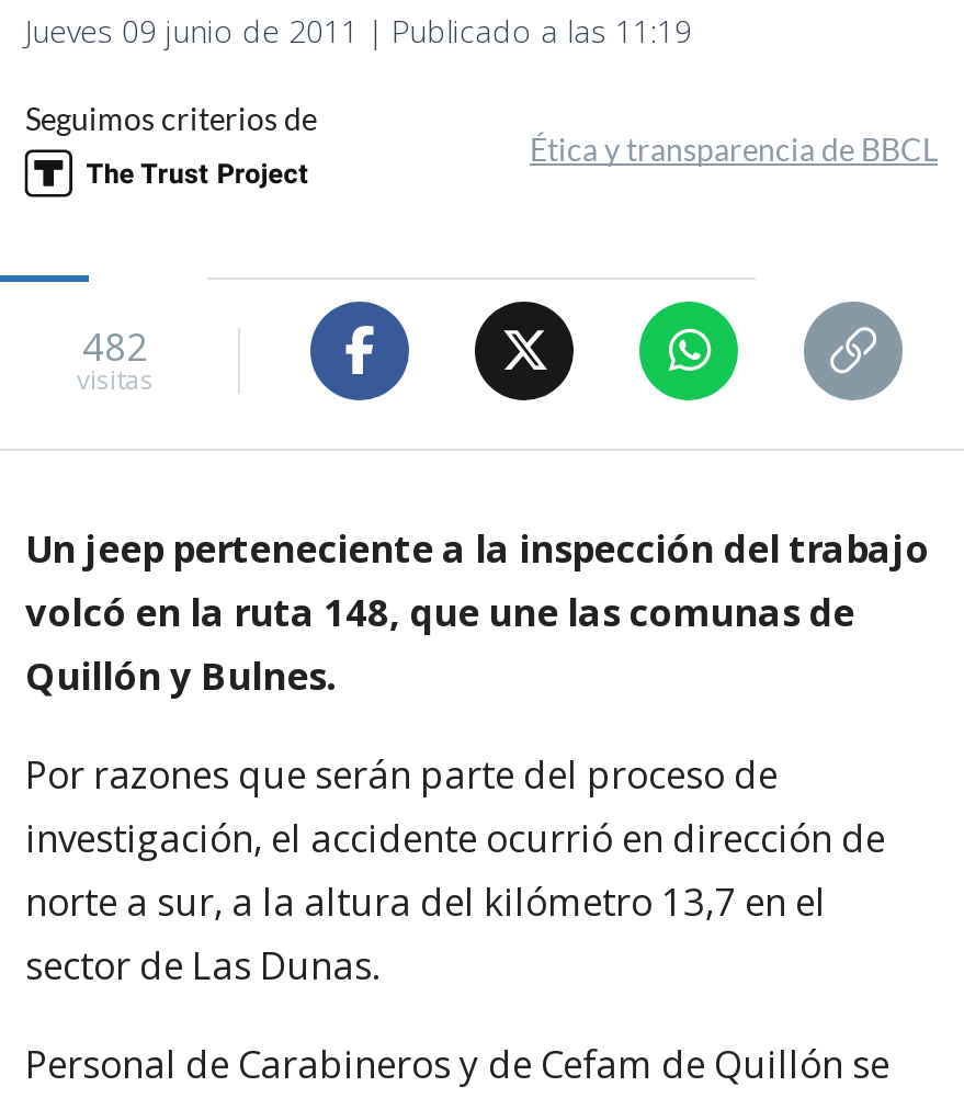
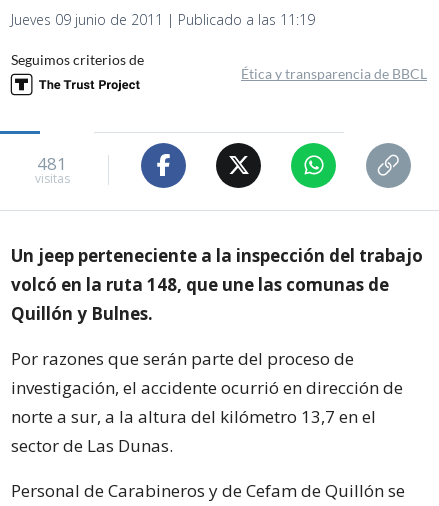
- 482
+ 481
